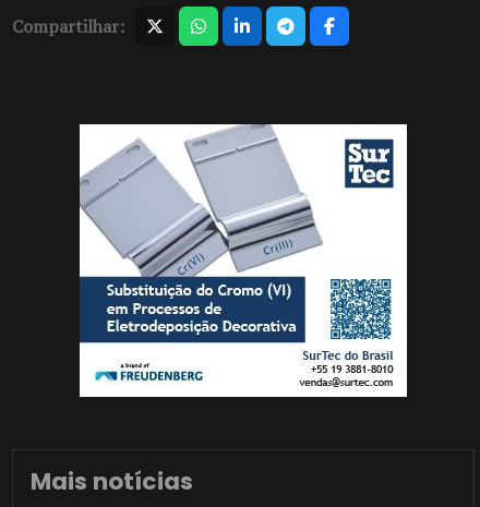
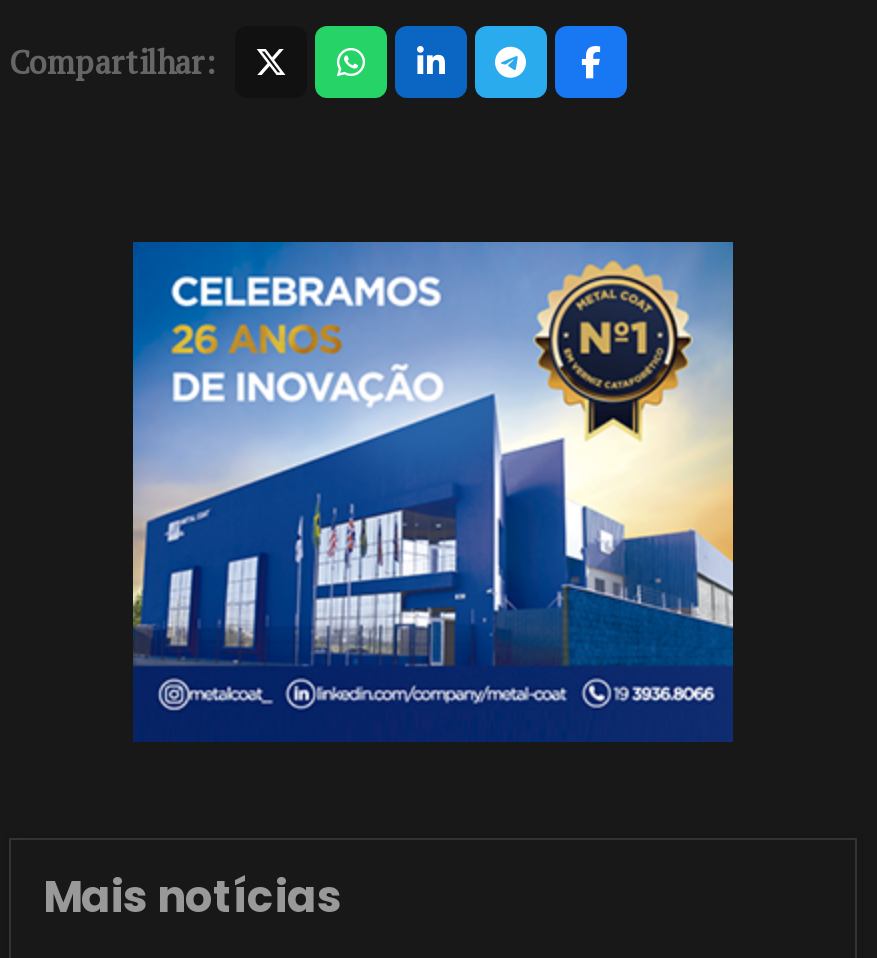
- [image]
+ [image]
